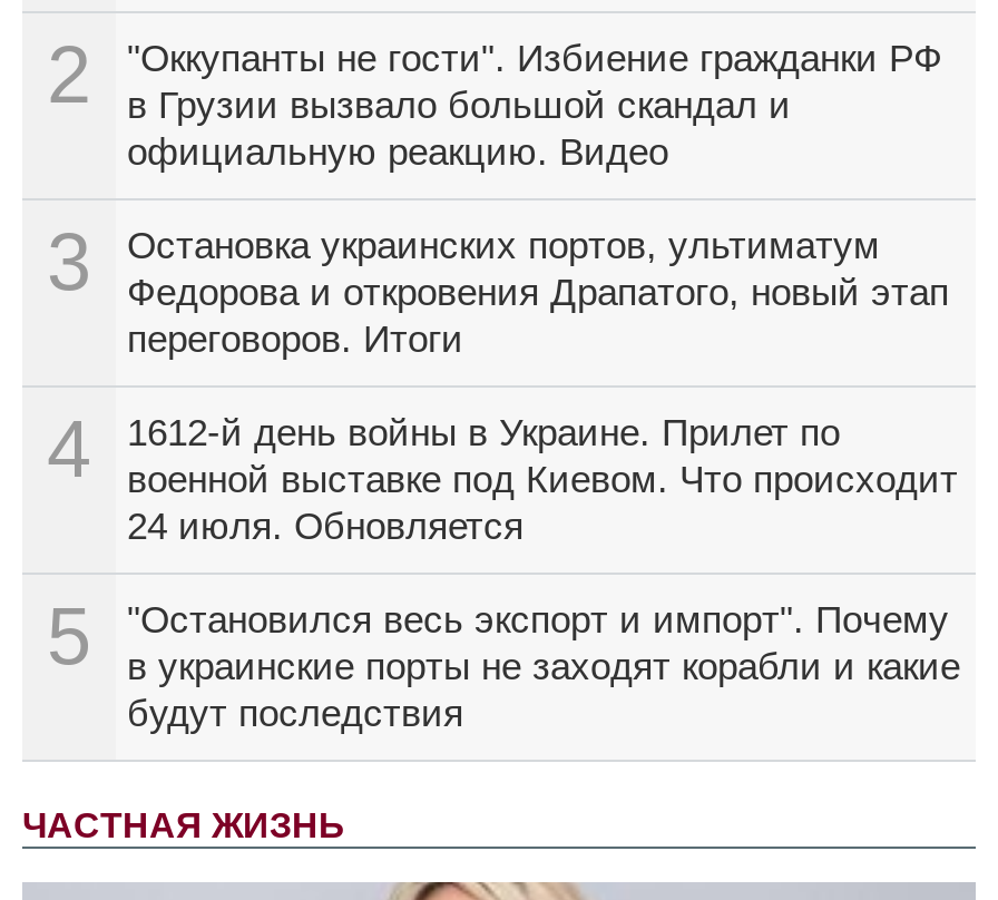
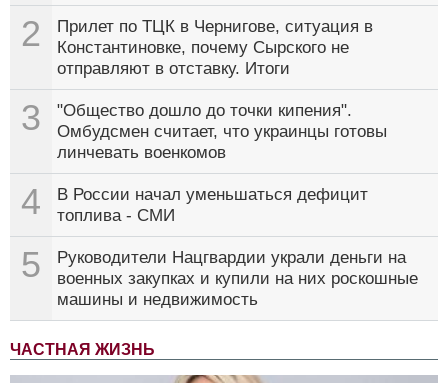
- "Оккупанты не гости". Избиение гражданки РФ
- в Грузии вызвало большой скандал и
- официальную реакцию. Видео
+ Прилет по ТЦК в Чернигове, ситуация в
+ Константиновке, почему Сырского не
+ отправляют в отставку. Итоги

- Остановка украинских портов, ультиматум
- Федорова и откровения Драпатого, новый этап
- переговоров. Итоги
+ "Общество дошло до точки кипения".
+ Омбудсмен считает, что украинцы готовы
+ линчевать военкомов

- 1612-й день войны в Украине. Прилет по
- военной выставке под Киевом. Что происходит
- 24 июля. Обновляется
+ В России начал уменьшаться дефицит
+ топлива - СМИ

- "Остановился весь экспорт и импорт". Почему
- в украинские порты не заходят корабли и какие
- будут последствия
+ Руководители Нацгвардии украли деньги на
+ военных закупках и купили на них роскошные
+ машины и недвижимость
